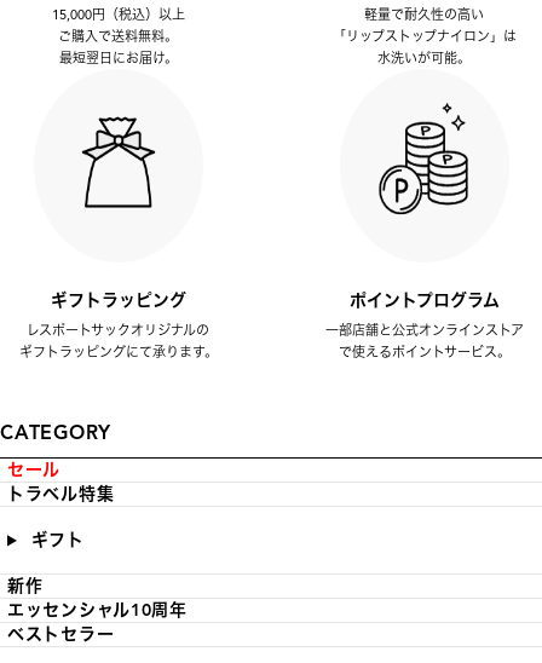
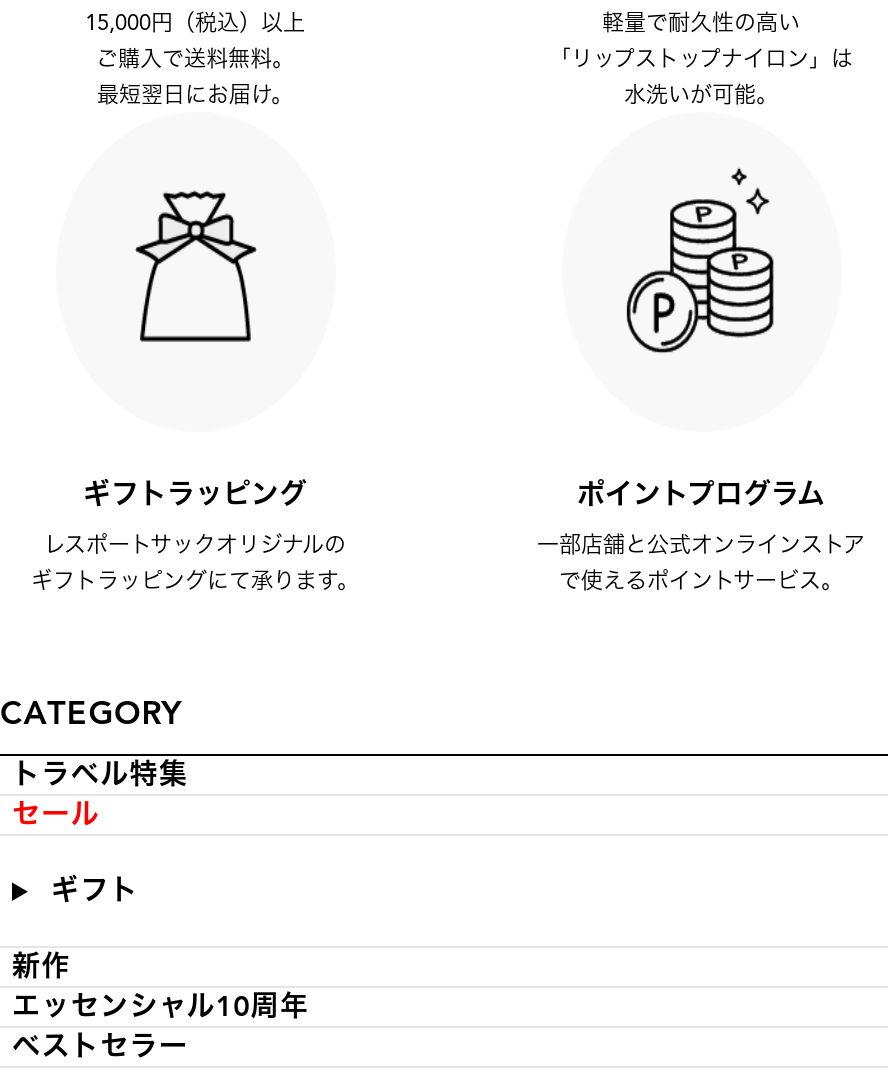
moved down: セール

moved up: トラベル特集
